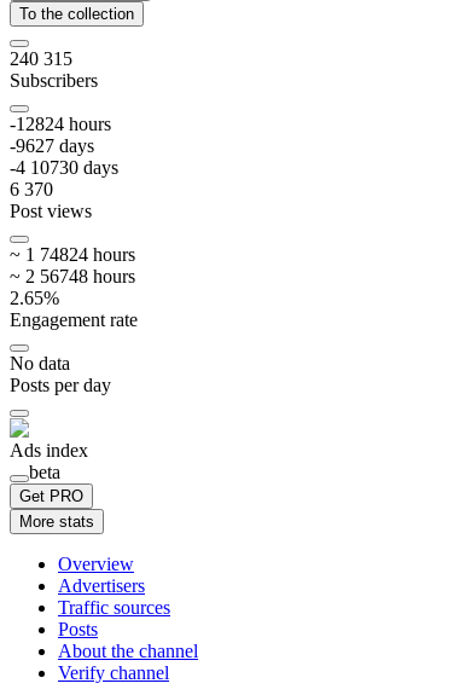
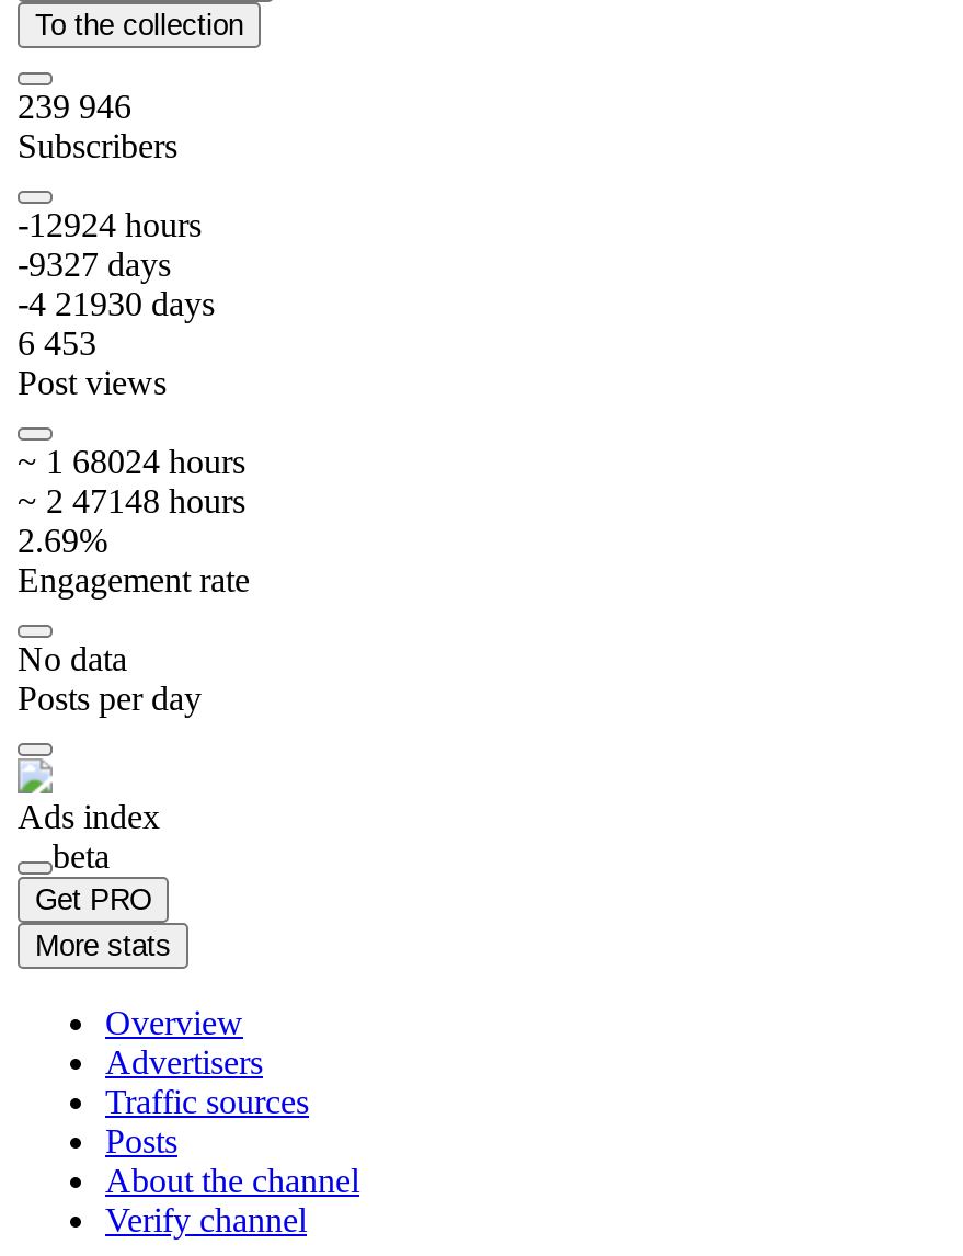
- 240 315
+ 239 946

- -12824 hours
+ -12924 hours

- -9627 days
+ -9327 days

- -4 10730 days
+ -4 21930 days

- 6 370
+ 6 453

- ~ 1 74824 hours
+ ~ 1 68024 hours

- ~ 2 567 48 hours
+ ~ 2 471 48 hours

- 2.65%
+ 2.69%
